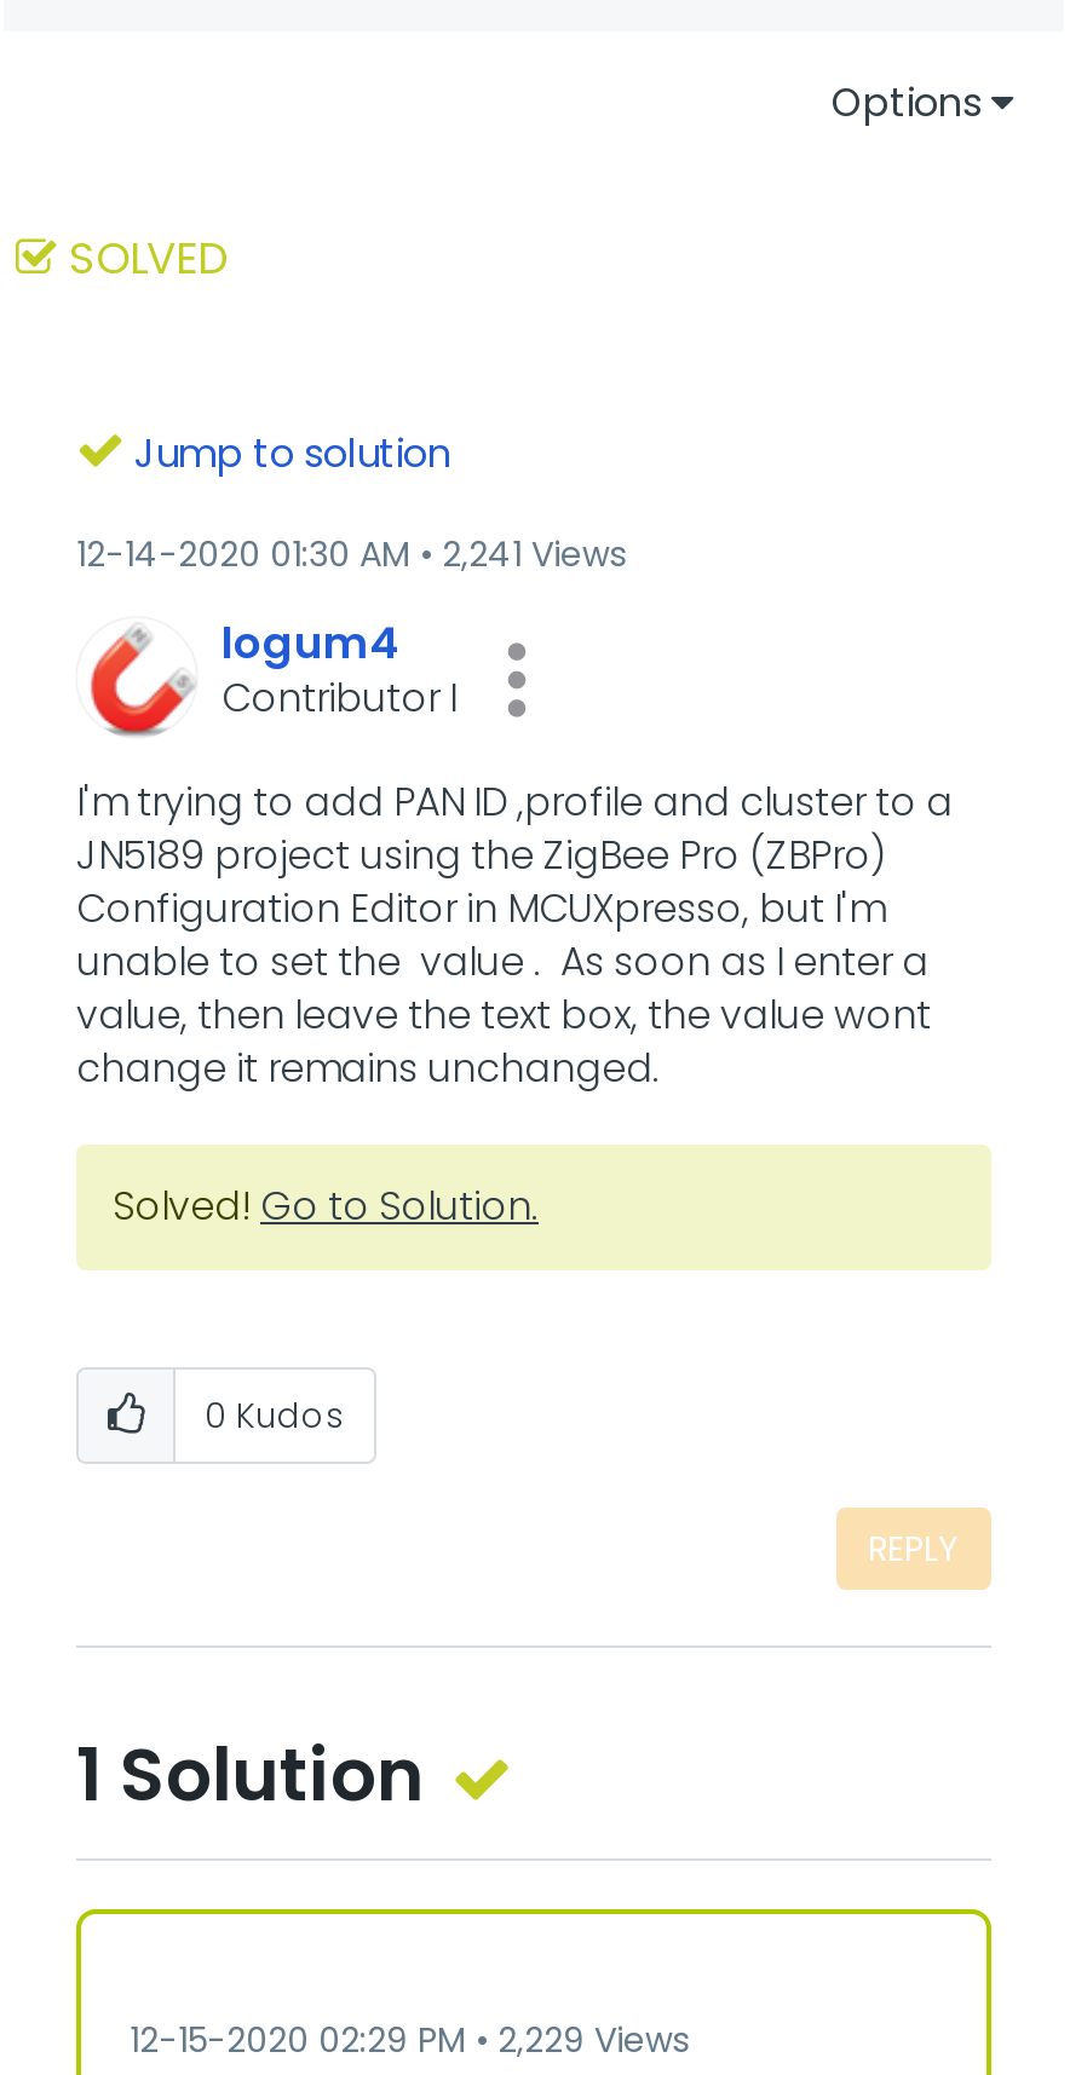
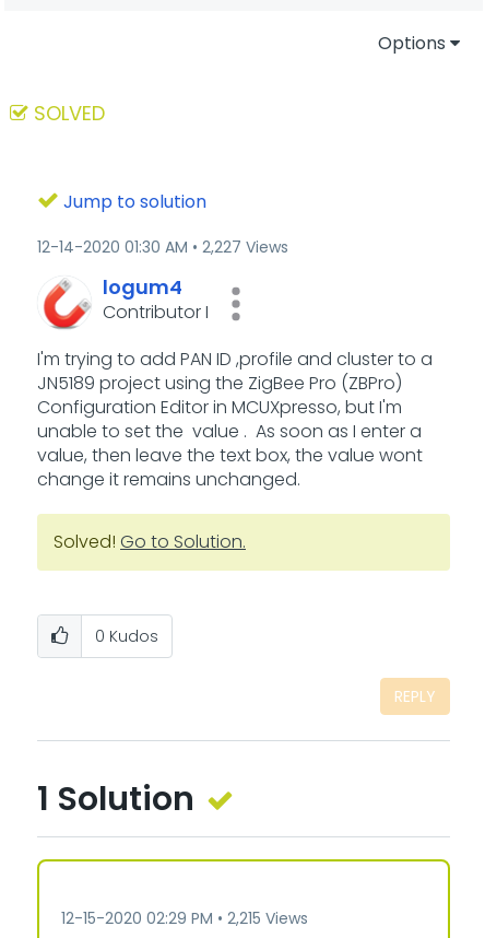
- 12-14-2020 01:30 AM 2,241 Views
+ 12-14-2020 01:30 AM 2,227 Views

- 12-15-2020 02:29 PM 2,229 Views
+ 12-15-2020 02:29 PM 2,215 Views
